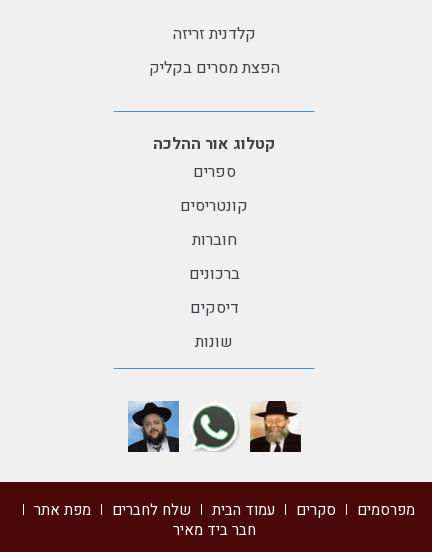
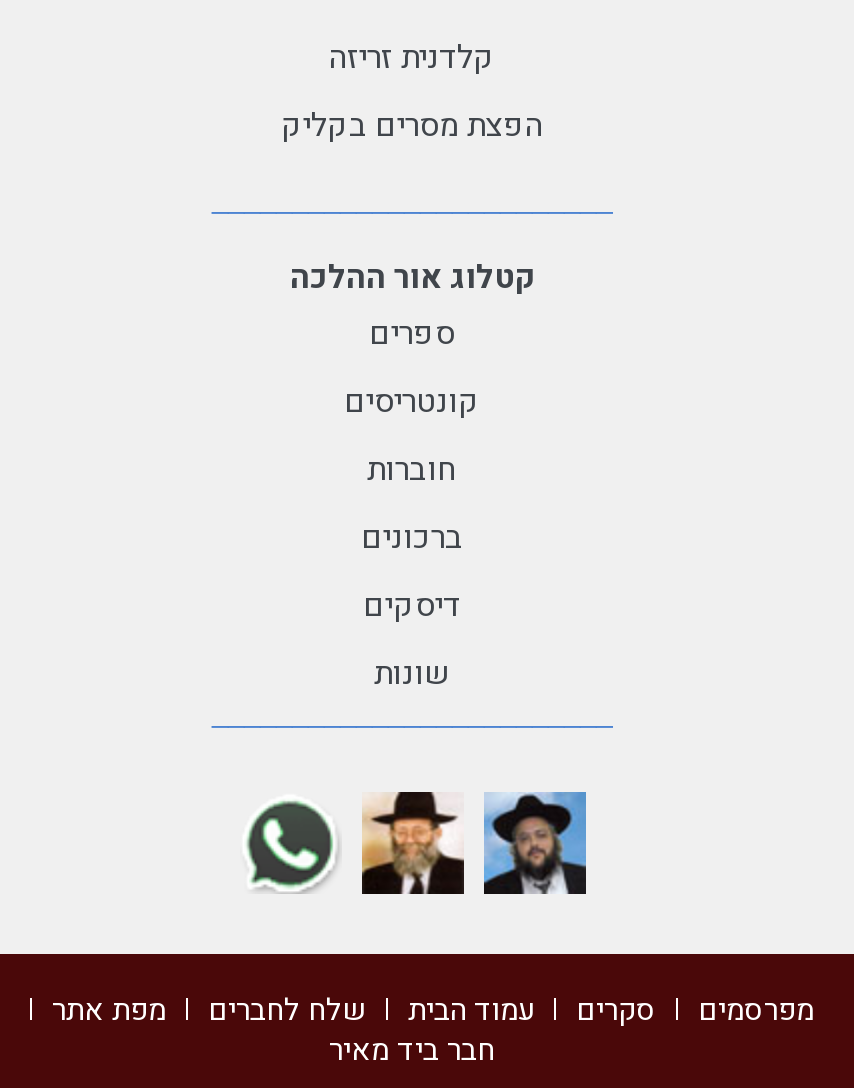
- [image]
+ [image]

- [image]
+ [image]

- [image]
+ [image]
